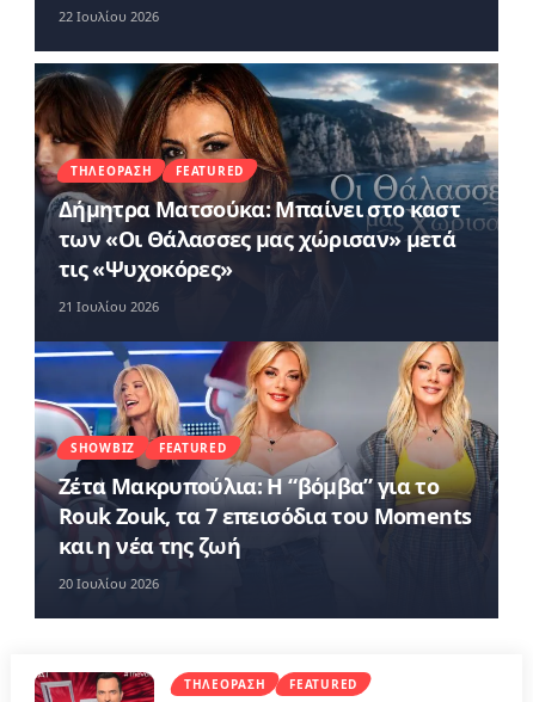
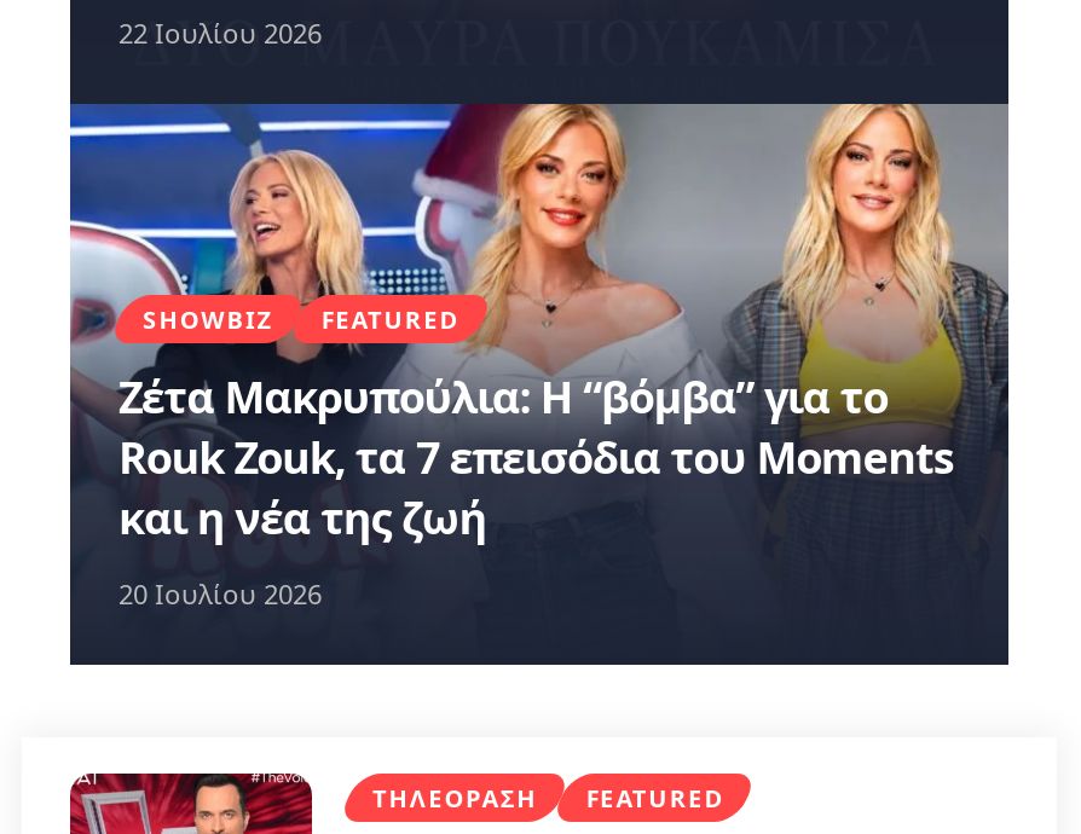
- [image]
- ΤΗΛΕΌΡΑΣΗ
- FEATURED
- Δήμητρα Ματσούκα: Μπαίνει στο καστ
- των «Οι Θάλασσες μας χώρισαν» μετά
- τις «Ψυχοκόρες»
- 21 Ιουλίου 2026
